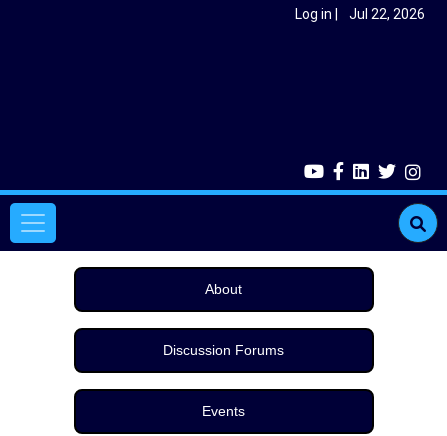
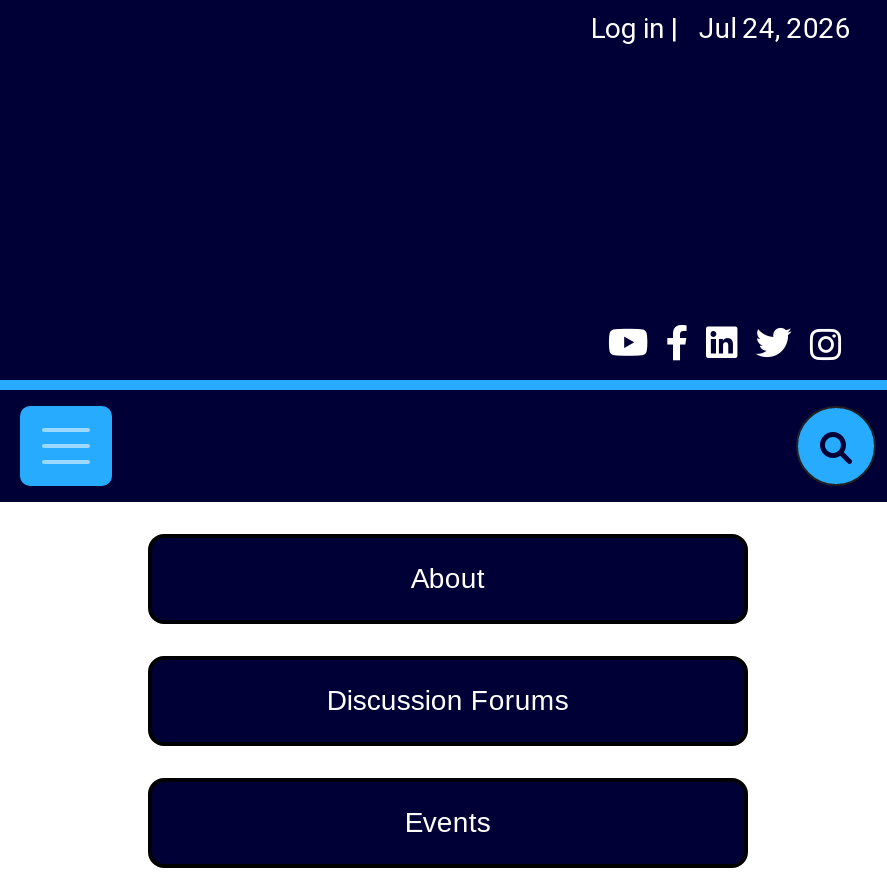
- Log in Jul 22, 2026
+ Log in Jul 24, 2026
